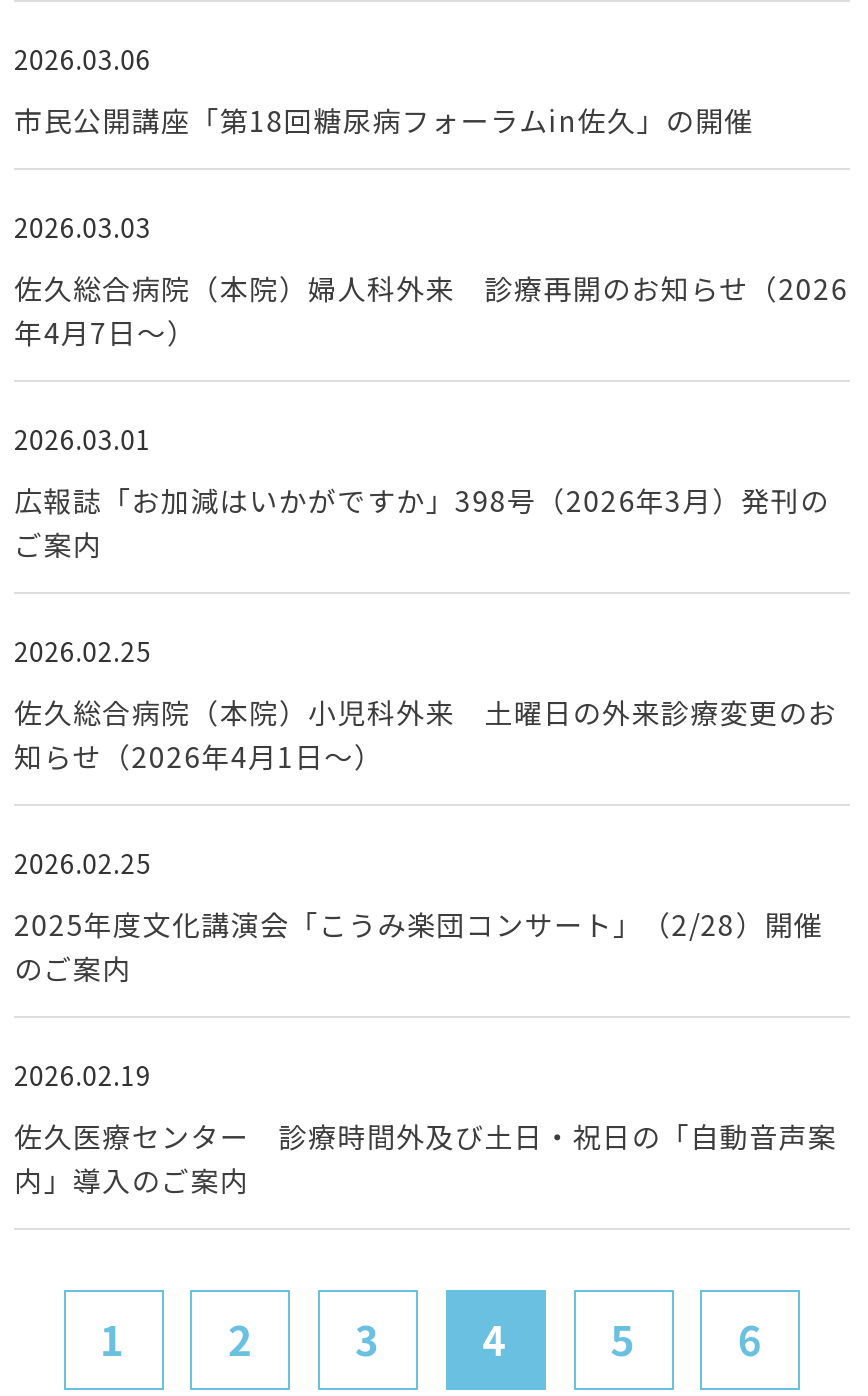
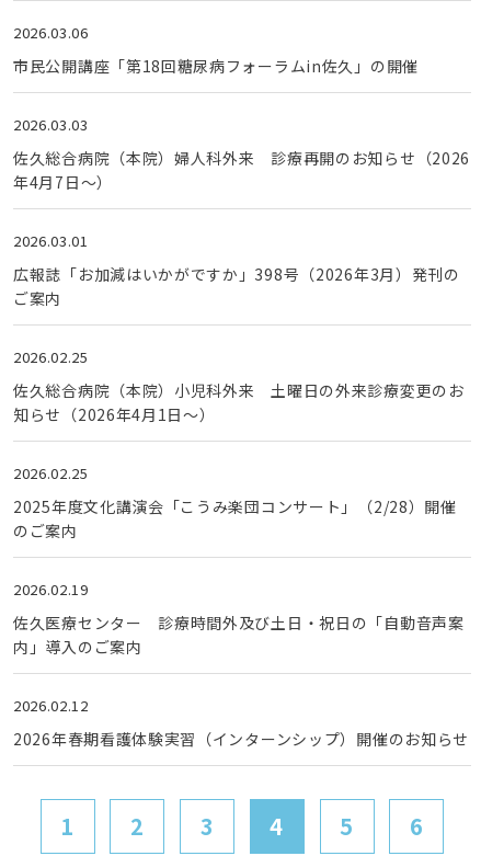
+ 2026.02.12
+ 2026年春期看護体験実習（インターンシップ）開催のお知らせ
